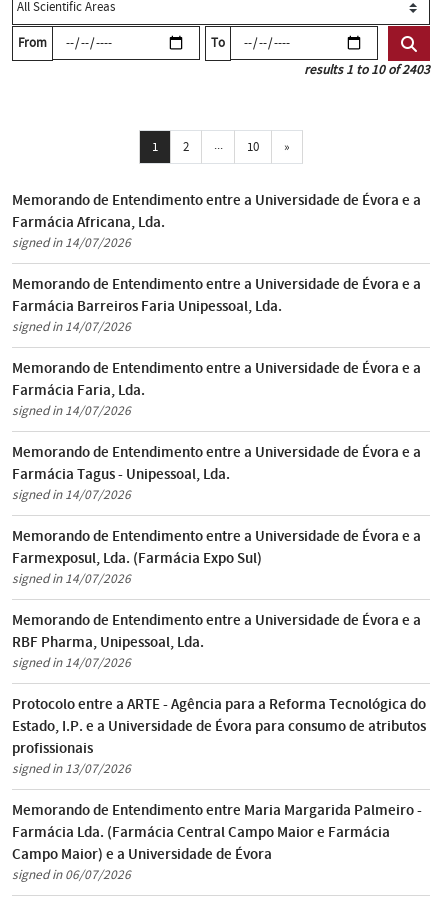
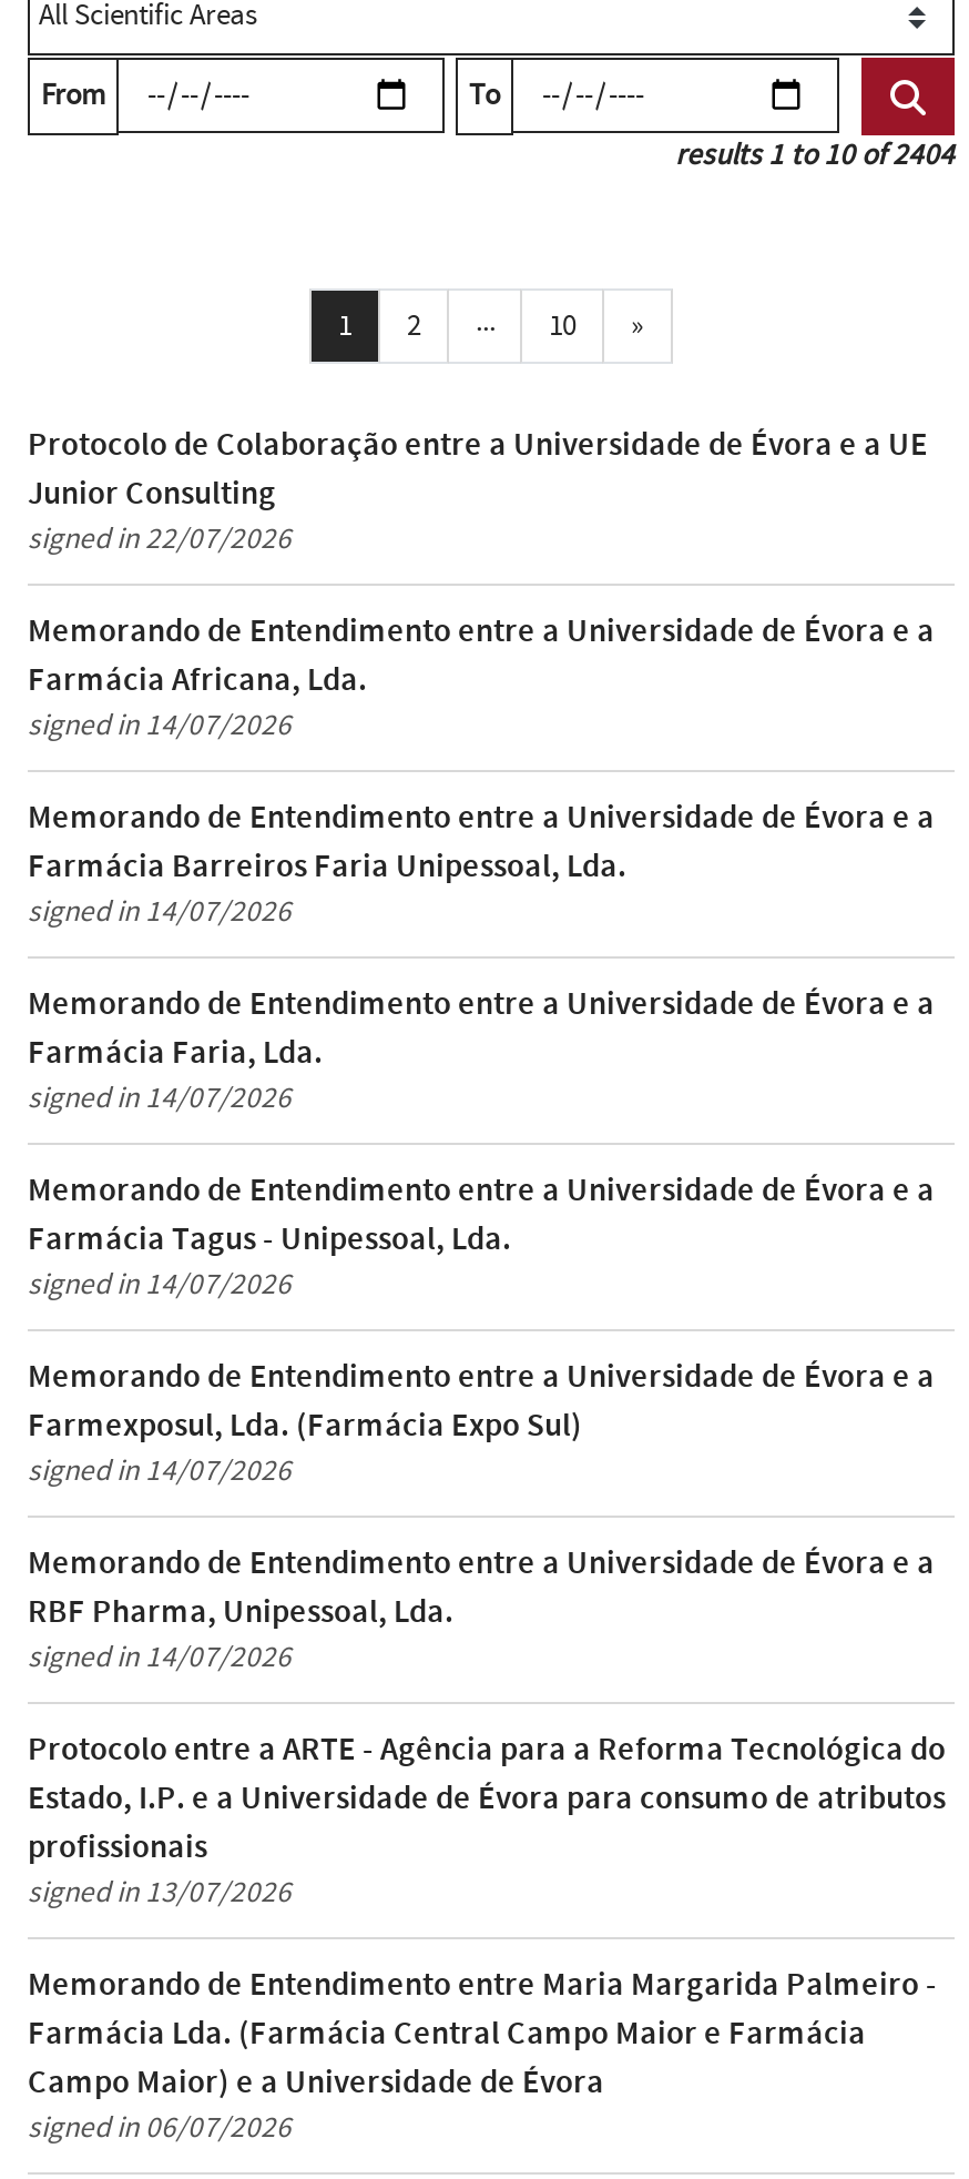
- results 1 to 10 of 2403
+ results 1 to 10 of 2404

+ Protocolo de Colaboração entre a Universidade de Évora e a UE
+ Junior Consulting
+ signed in 22/07/2026
